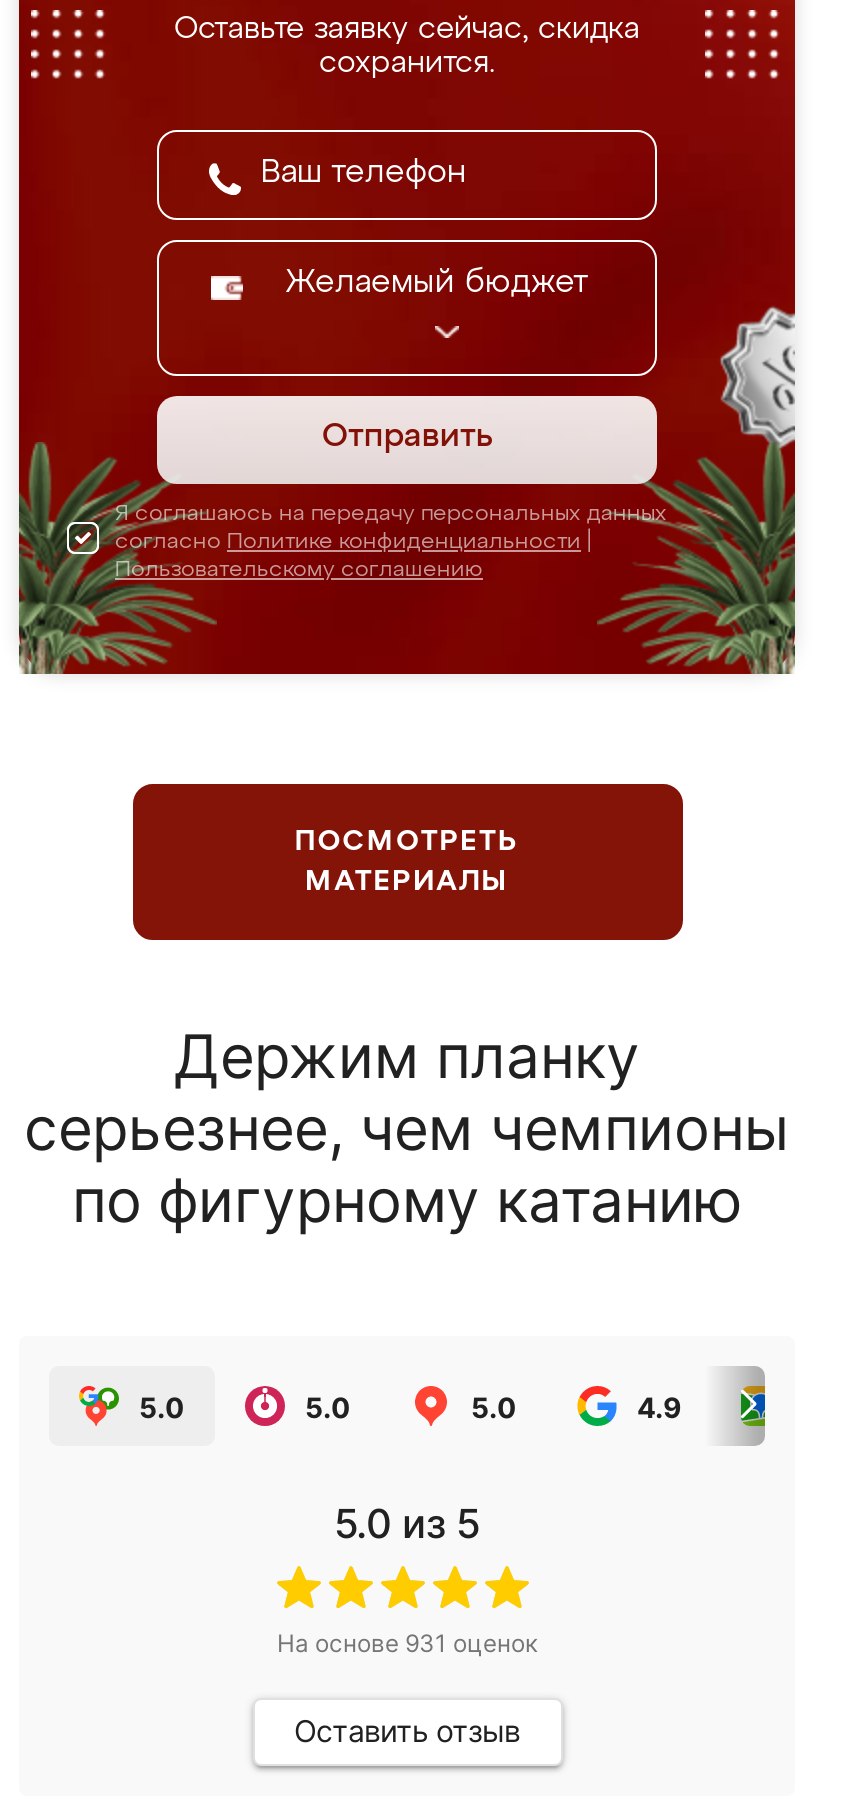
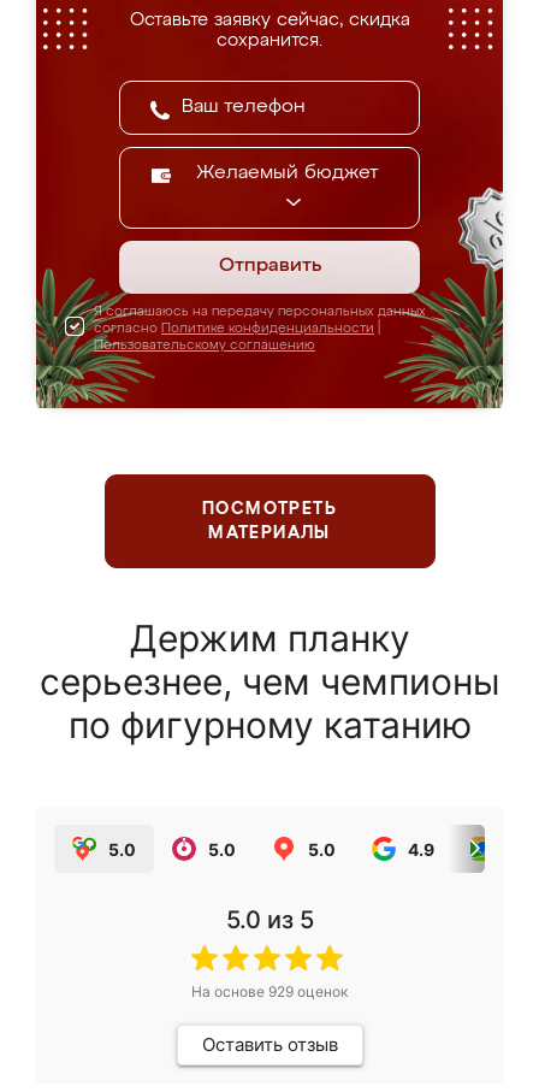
- На основе 931 оценок
+ На основе 929 оценок
